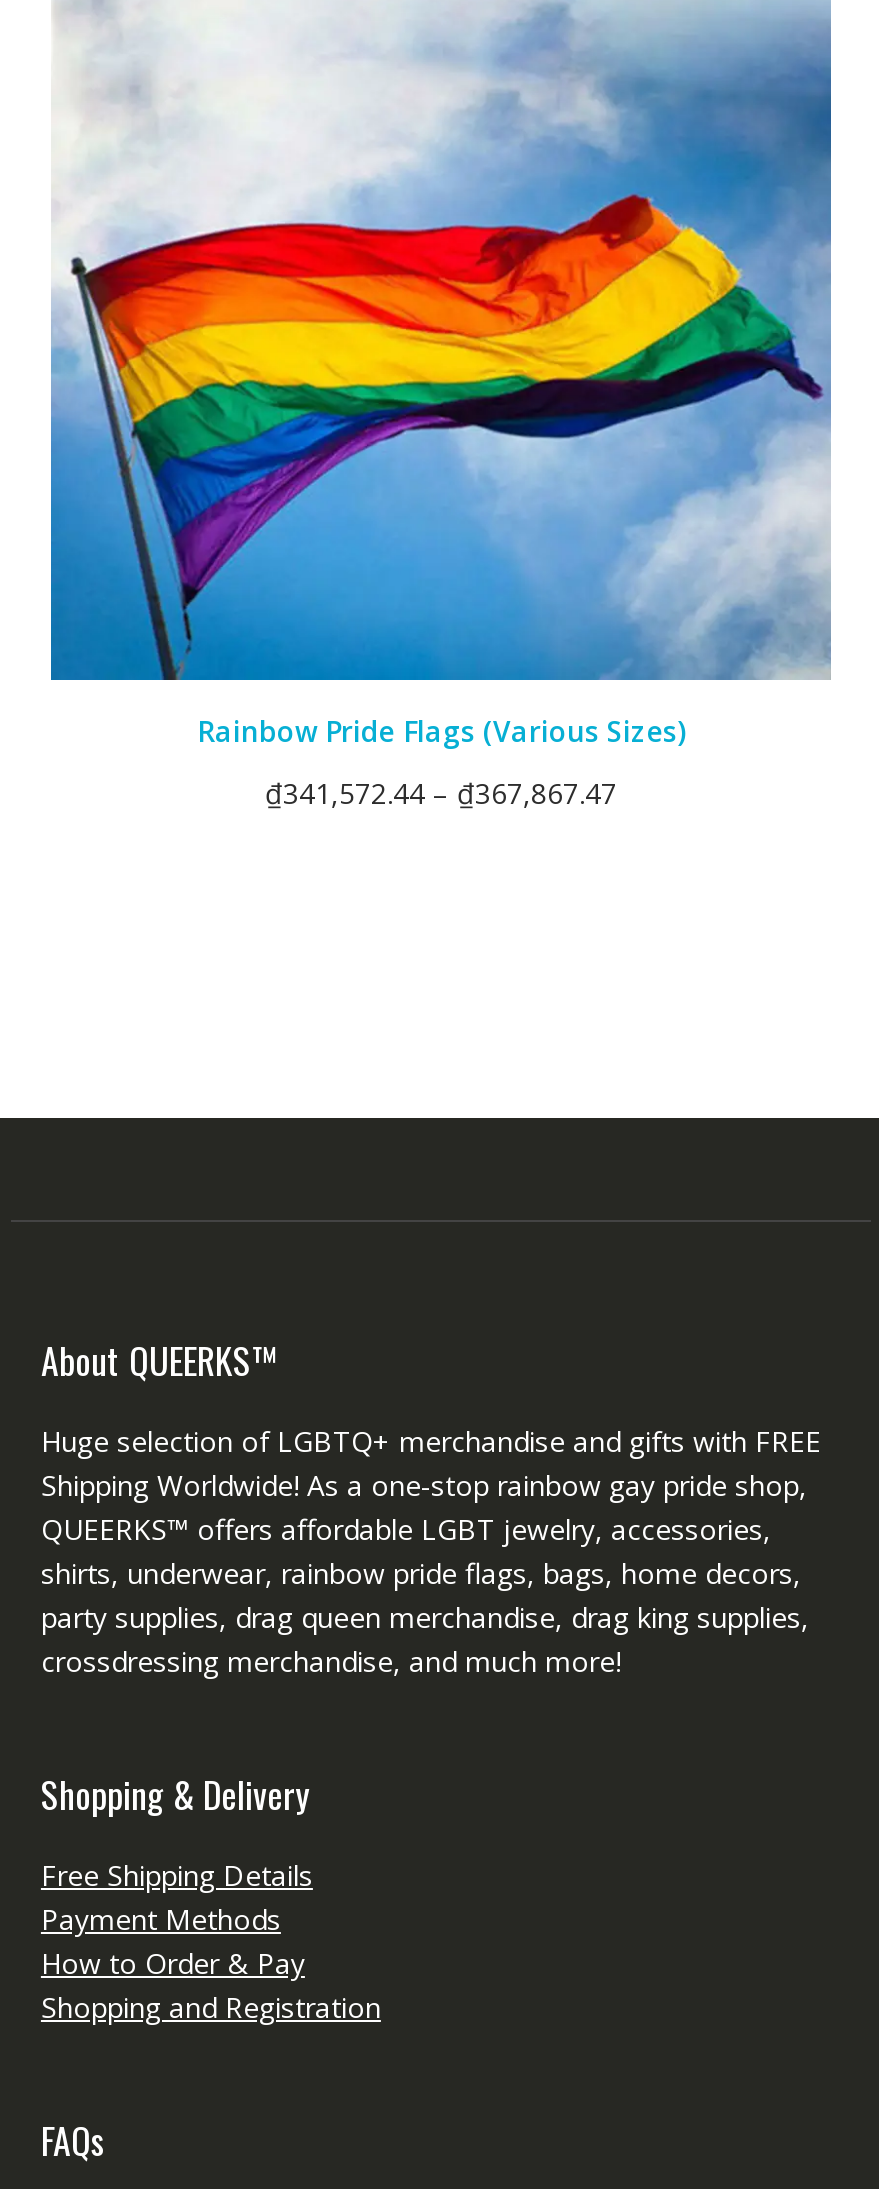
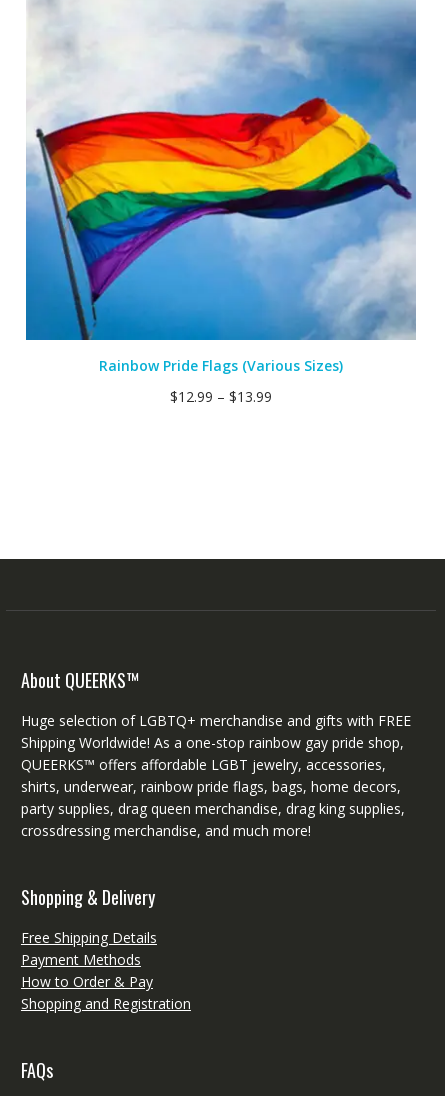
- ₫341,572.44 – ₫367,867.47
+ $12.99 – $13.99
